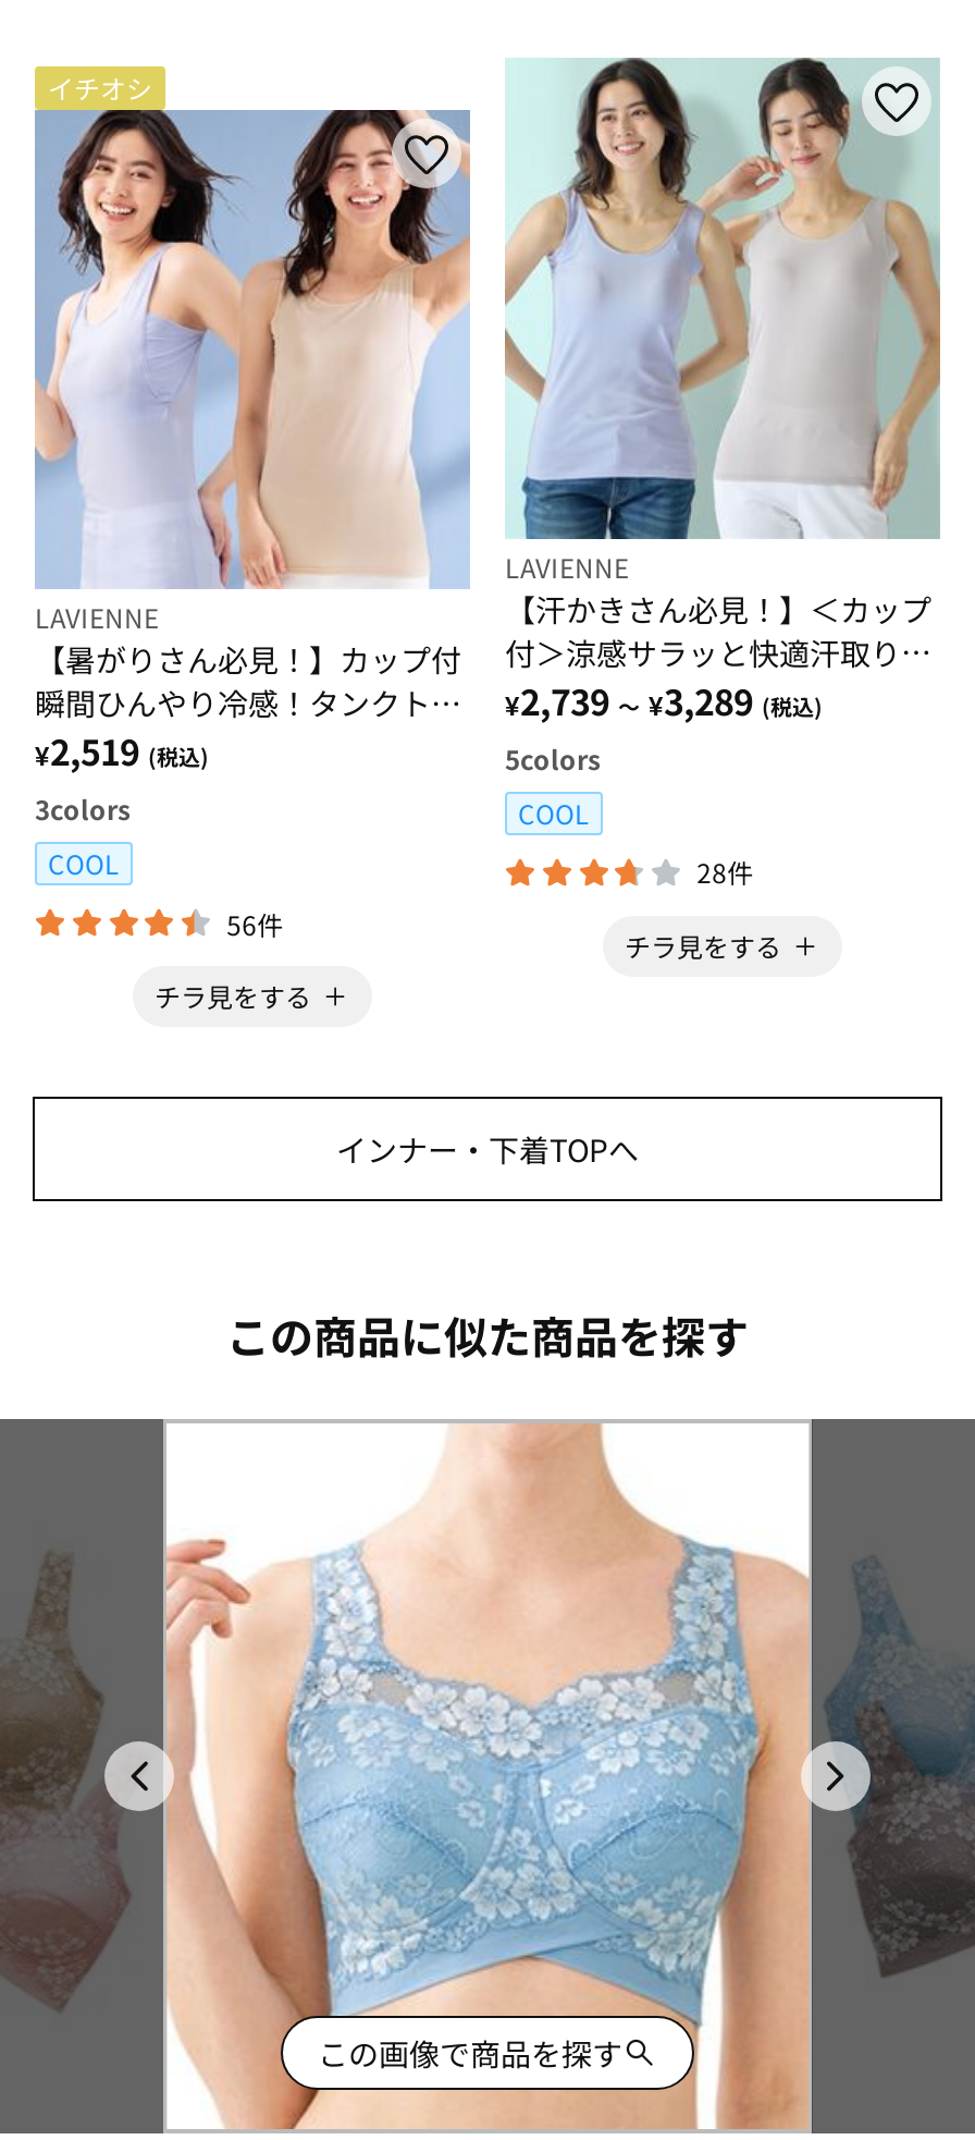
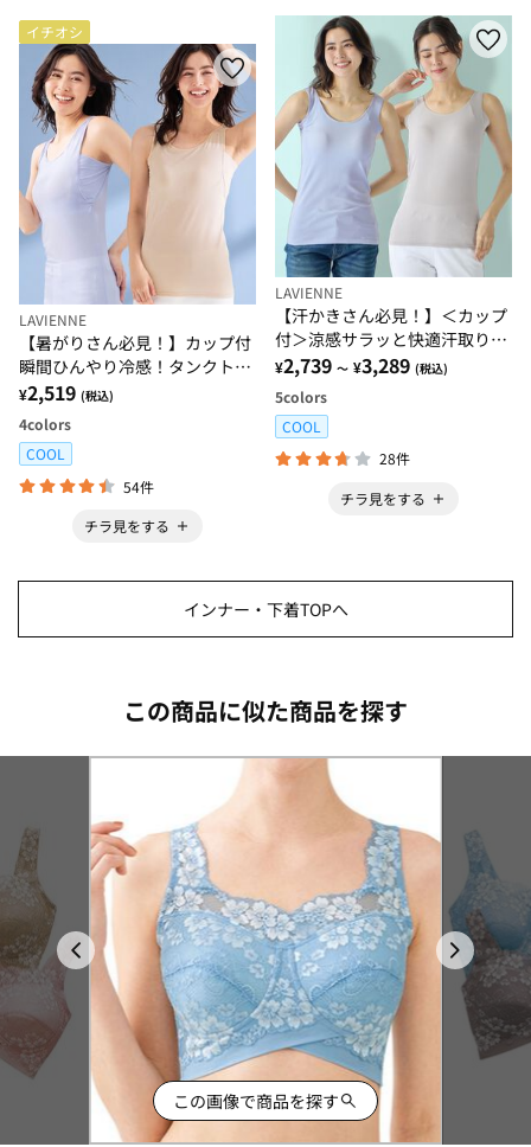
- 3colors
+ 4colors

- 56件
+ 54件
